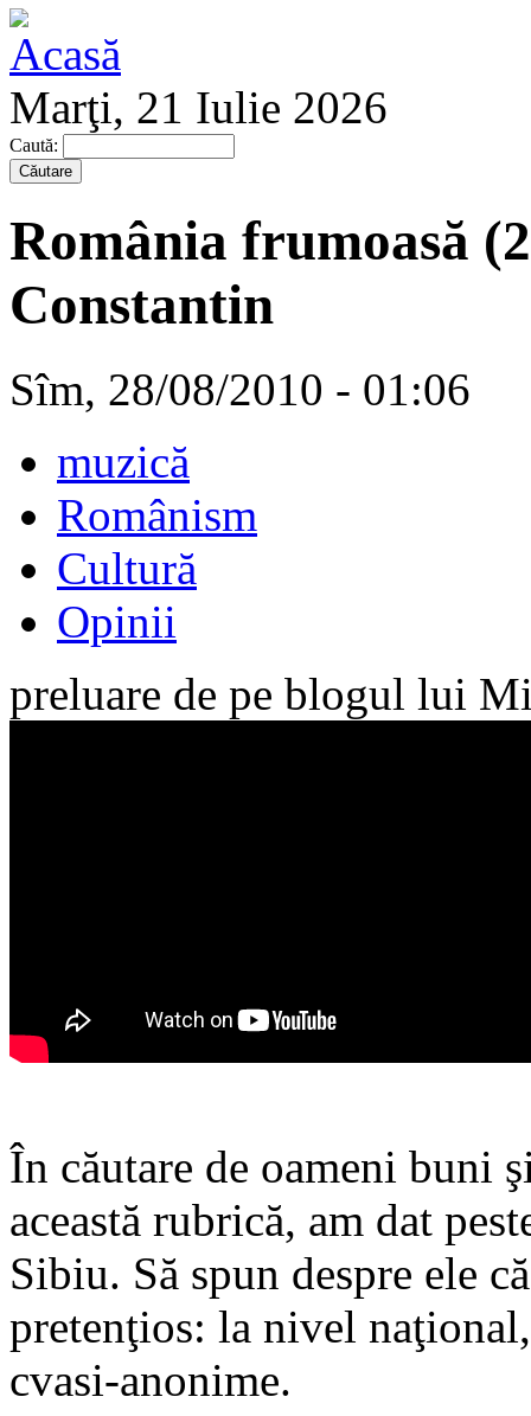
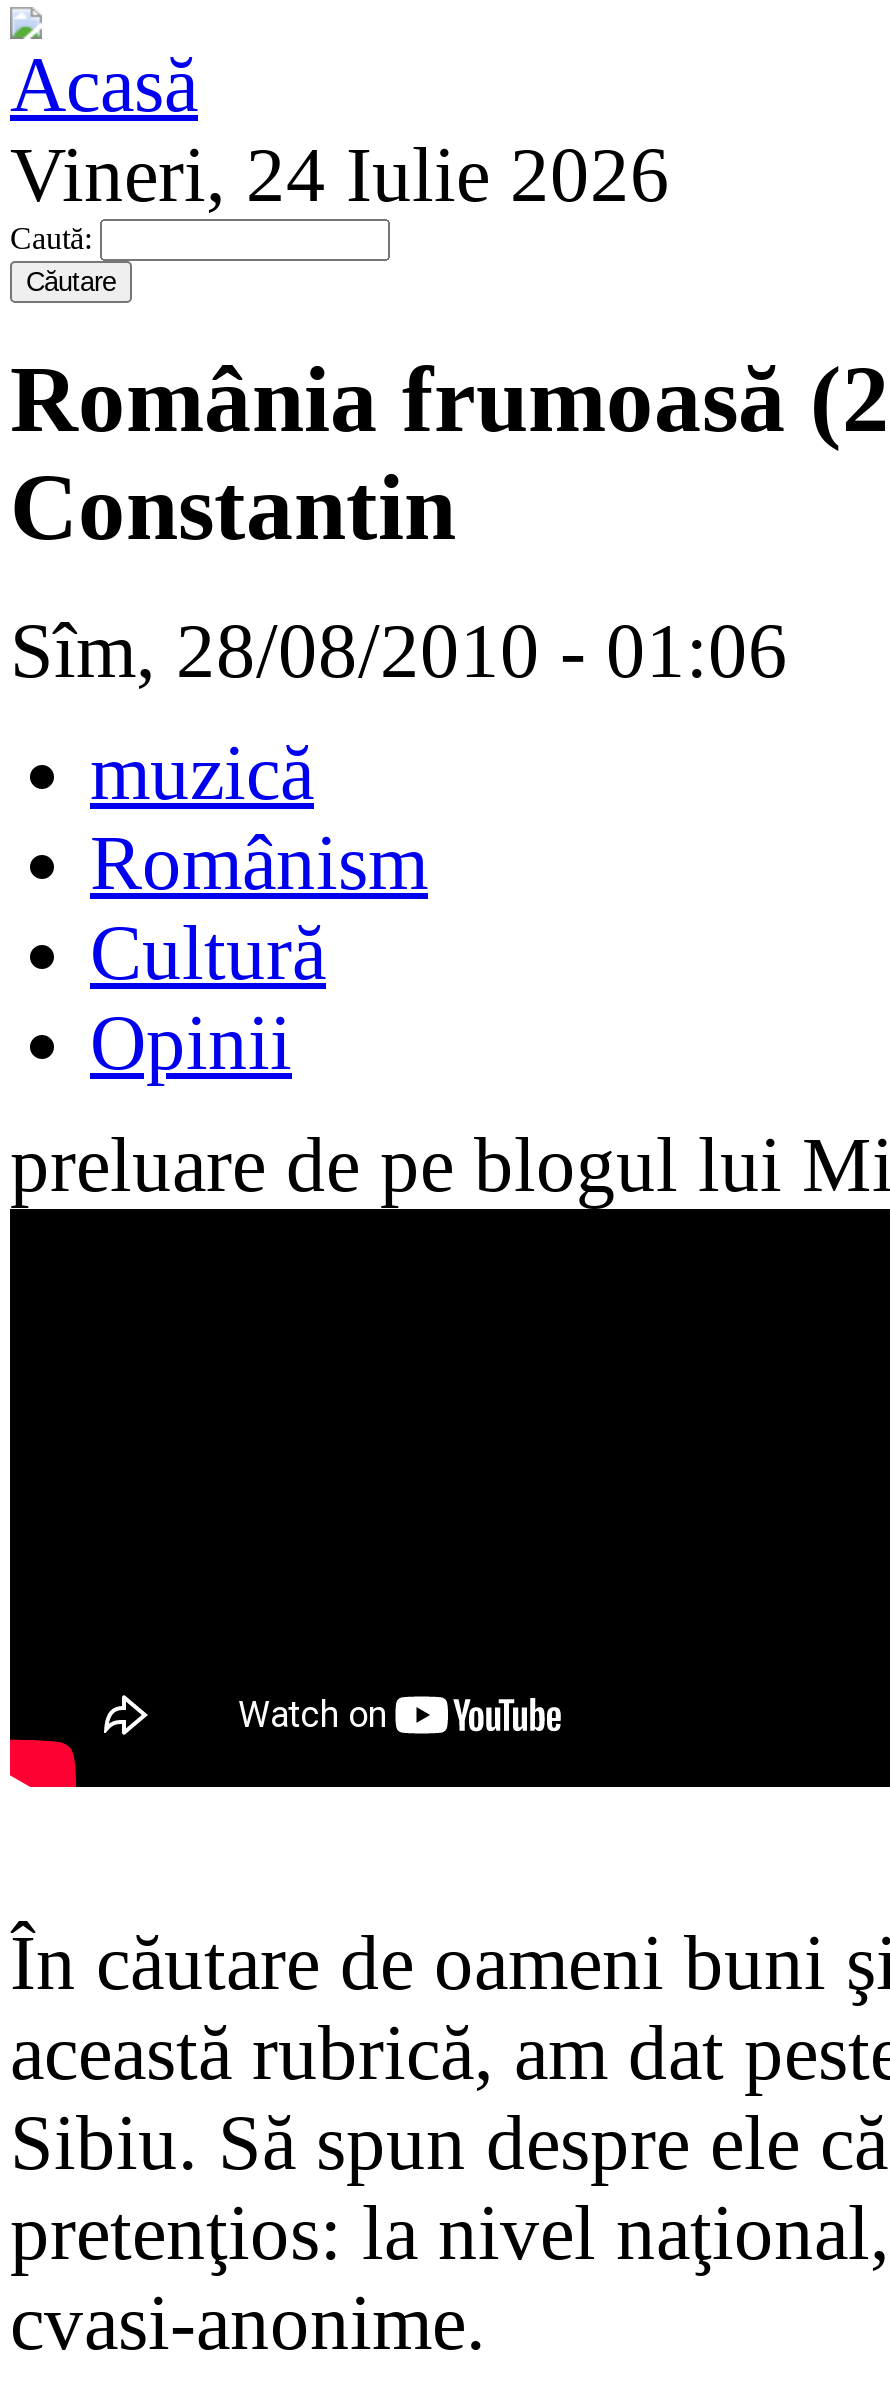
- Marţi, 21 Iulie 2026
+ Vineri, 24 Iulie 2026
